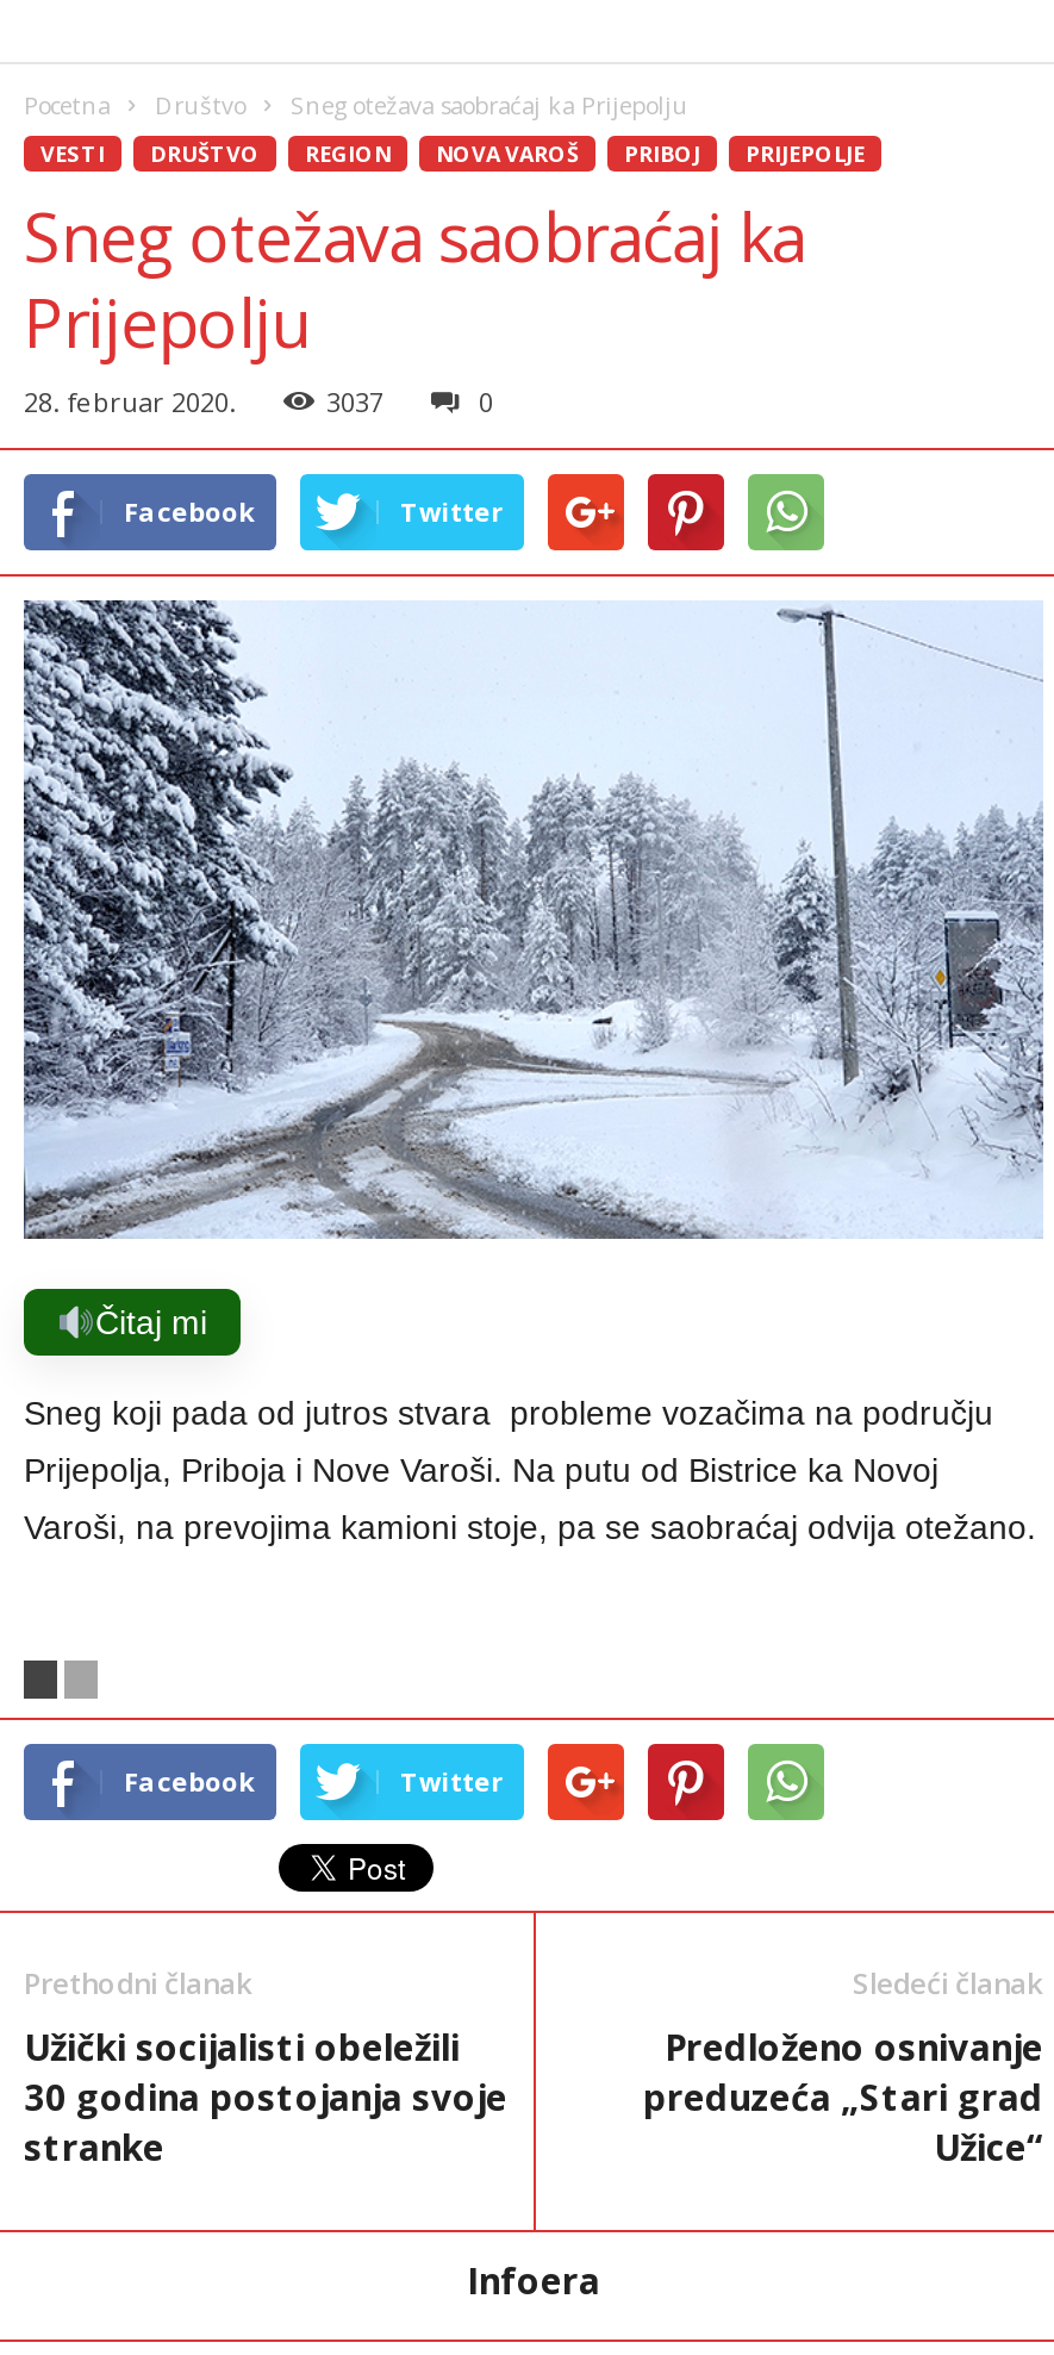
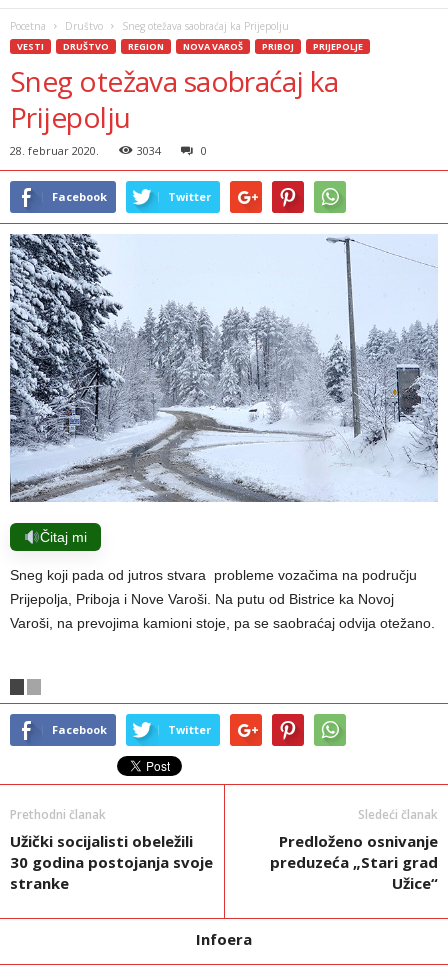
- 3037
+ 3034
